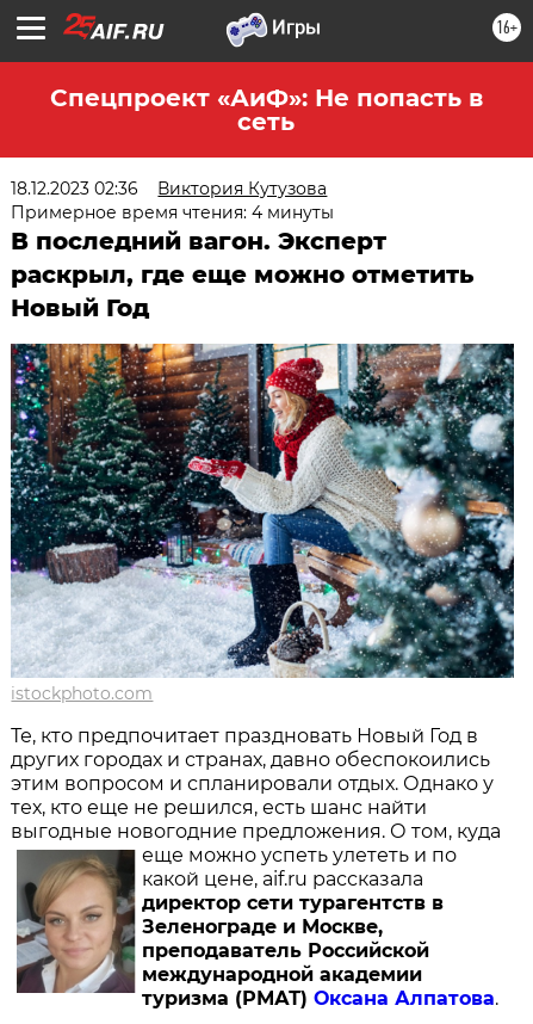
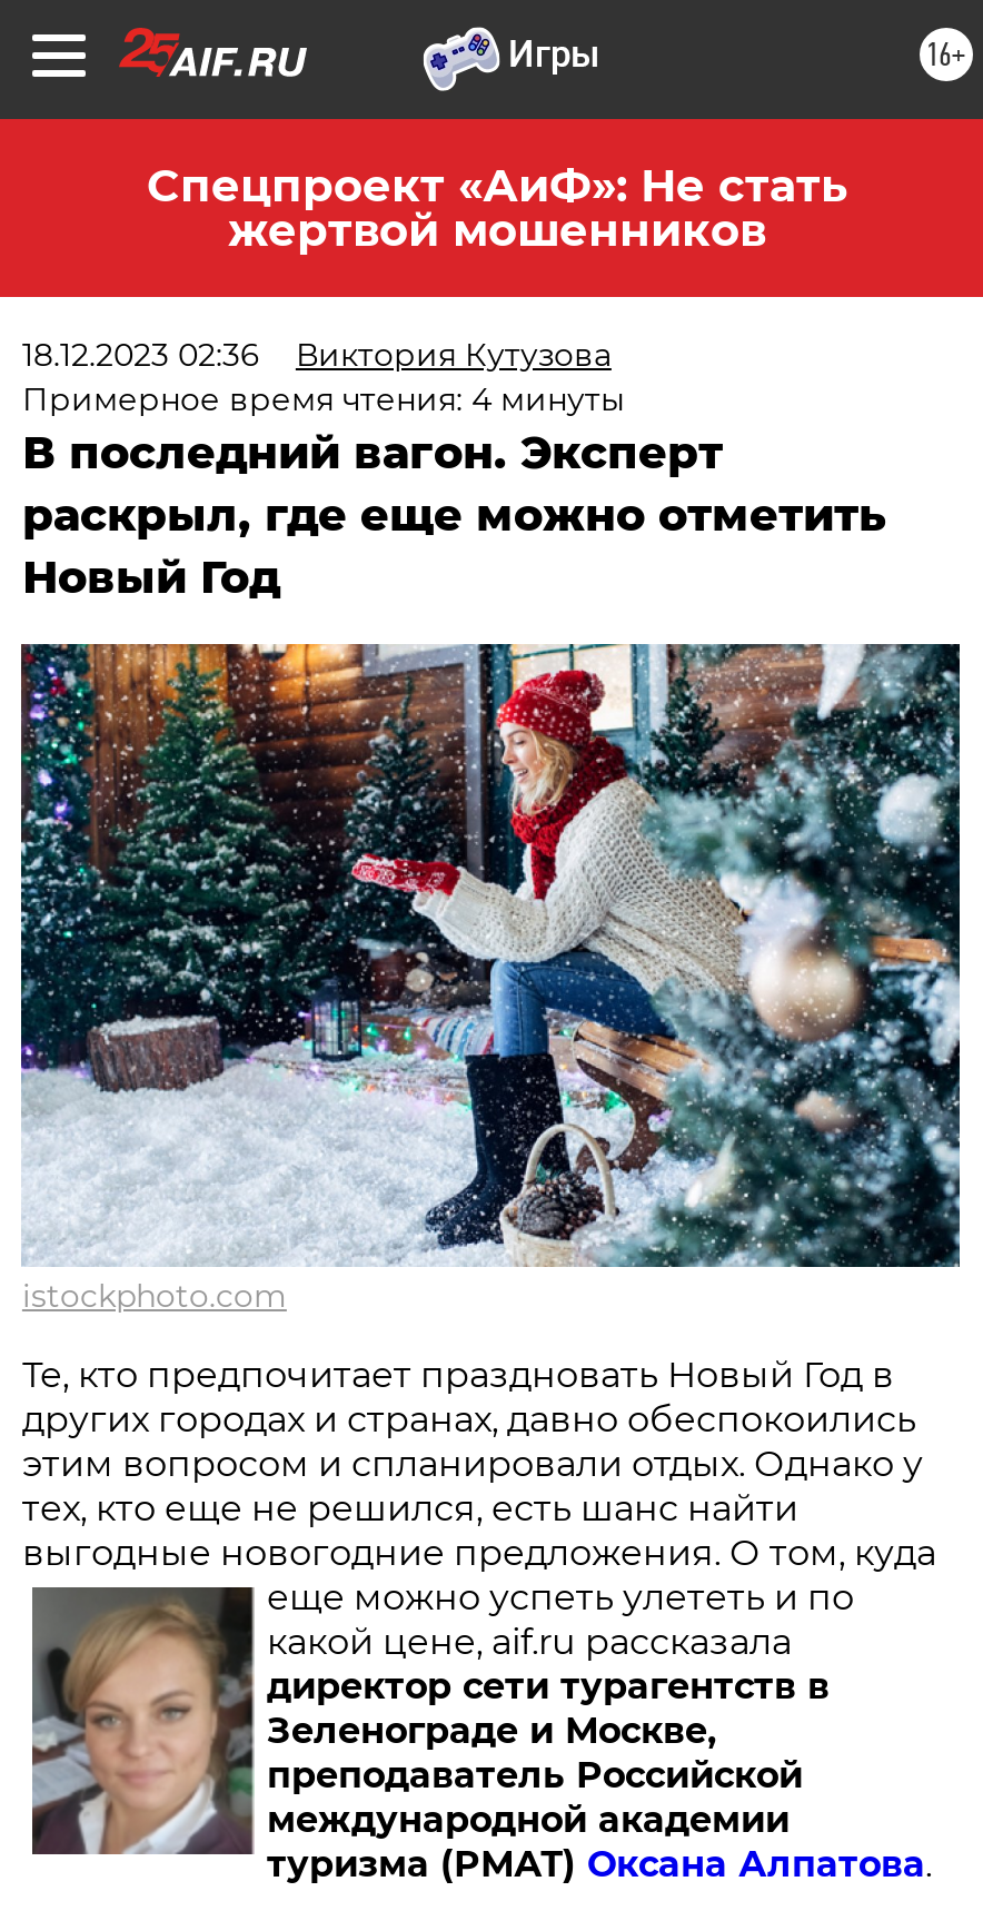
- Спецпроект «АиФ»: Не попасть в
- сеть
+ Спецпроект «АиФ»: Не стать
+ жертвой мошенников
